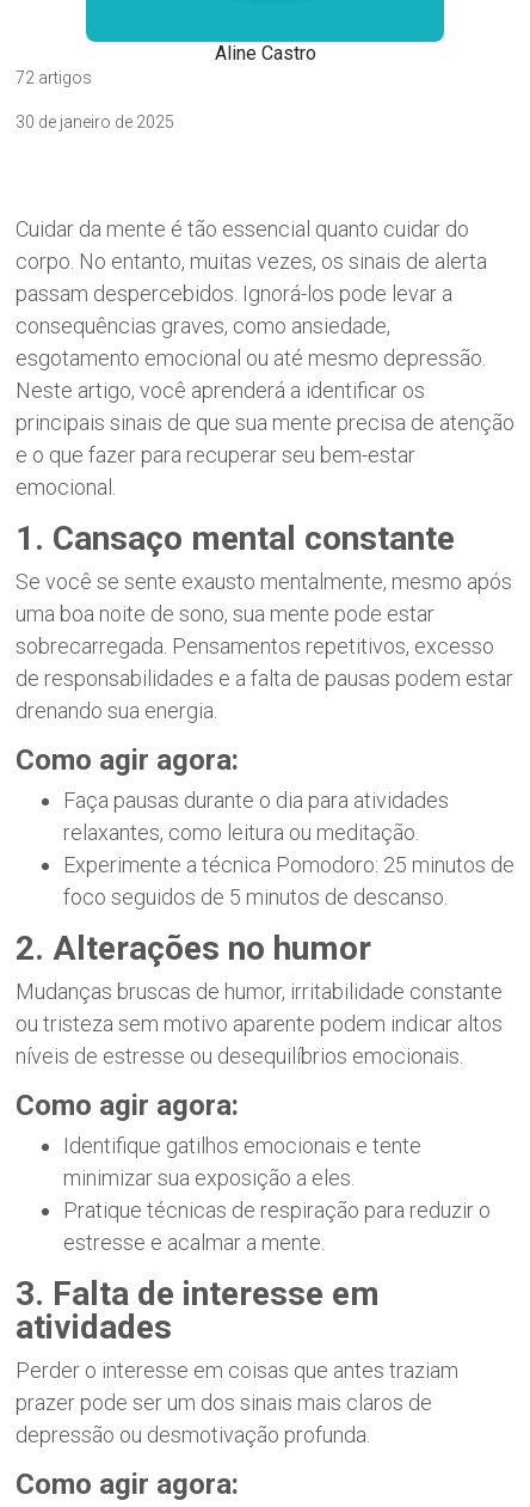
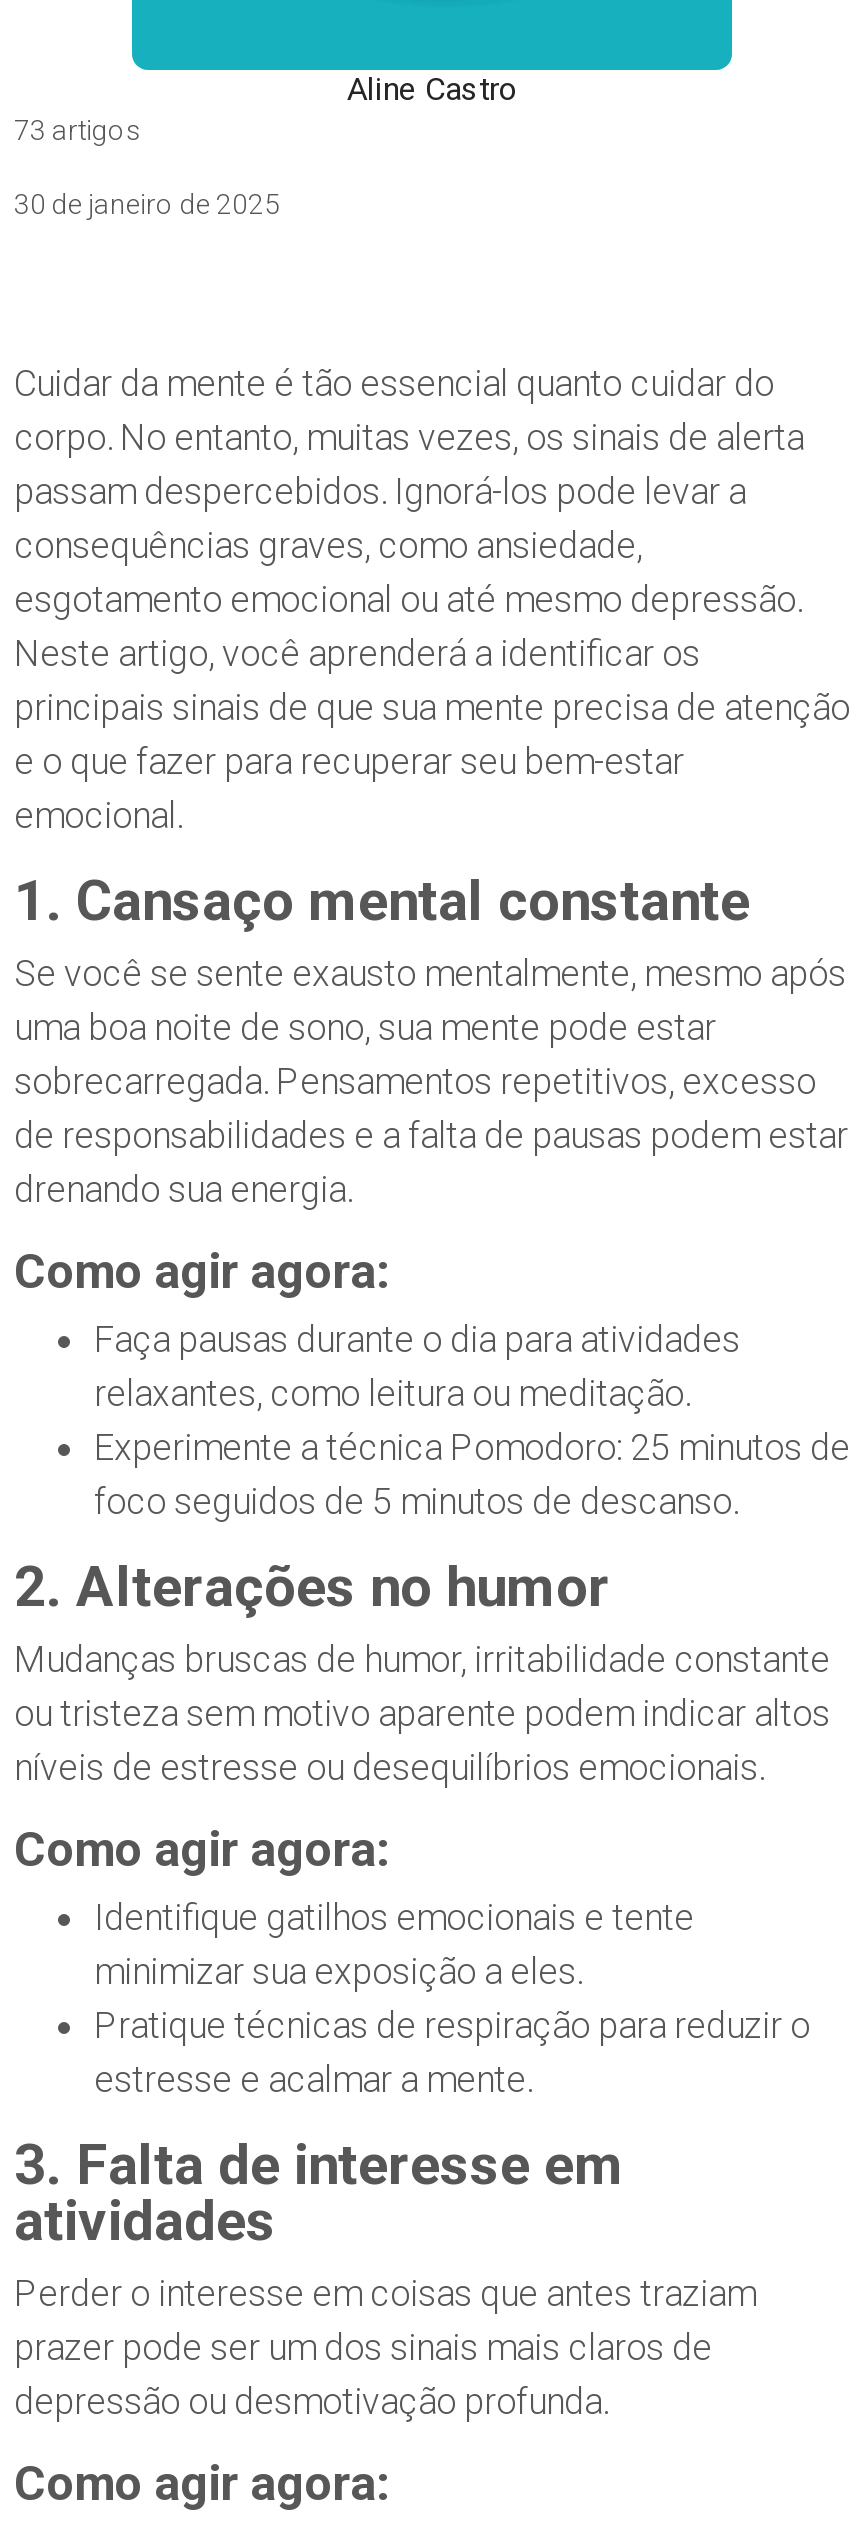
- 72 artigos
+ 73 artigos
